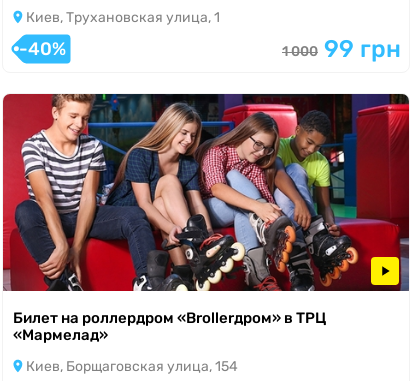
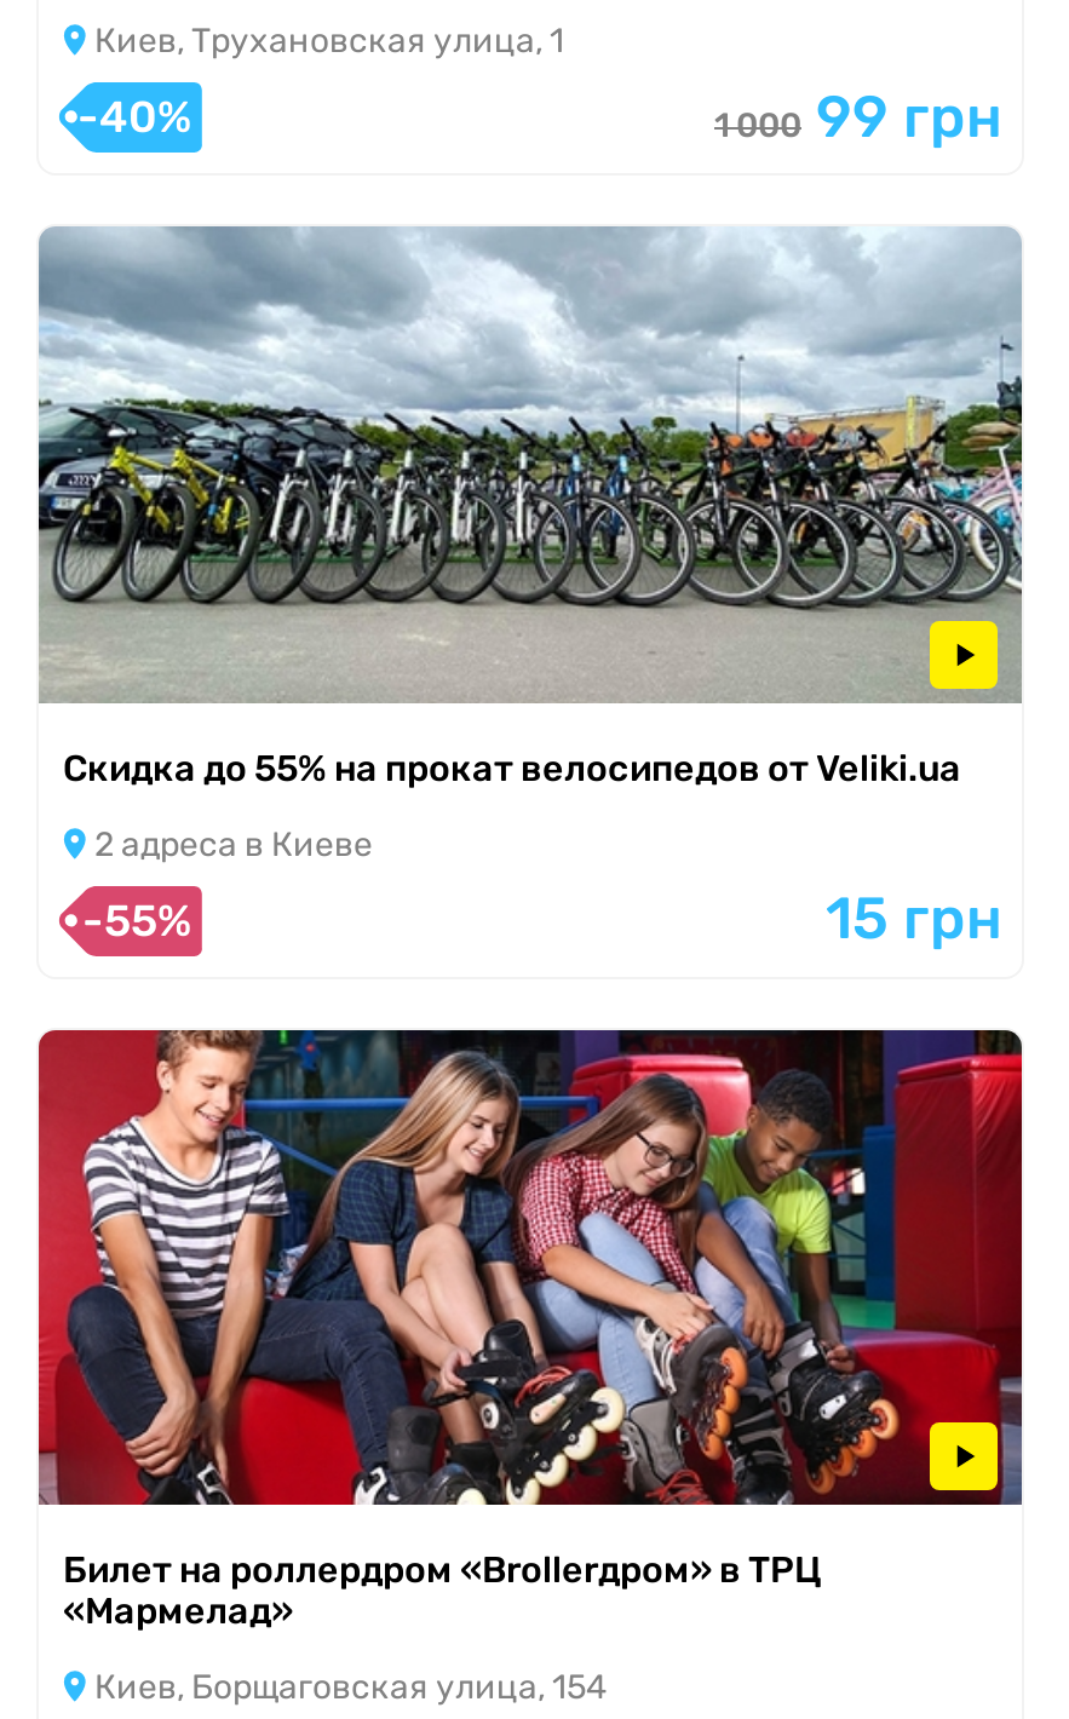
+ [image]
+ Скидка до 55% на прокат велосипедов от Veliki.ua
+ 2 адреса в Киеве
+ -55%
+ 15 грн
